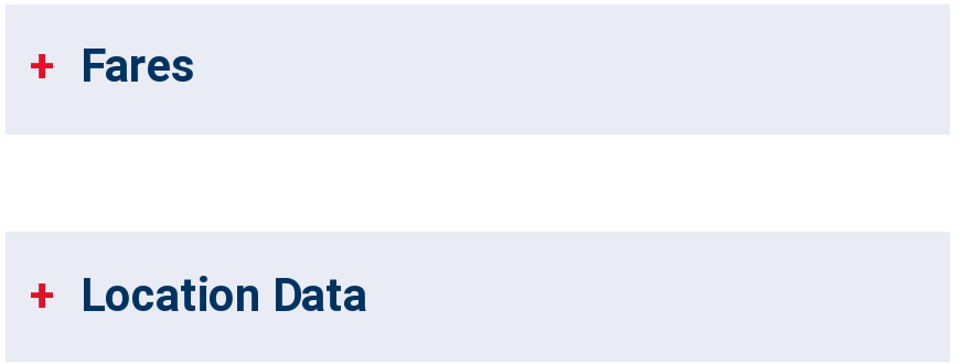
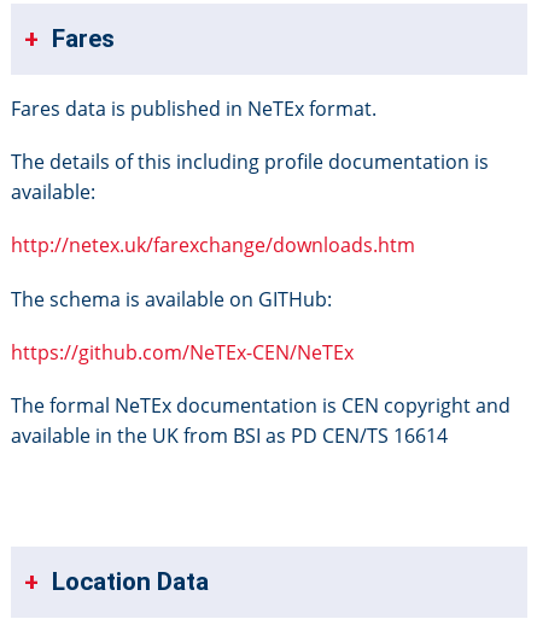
+ Fares data is published in NeTEx format.
+ The details of this including profile documentation is
+ available:
+ http://netex.uk/farexchange/downloads.htm
+ The schema is available on GITHub:
+ https://github.com/NeTEx-CEN/NeTEx
+ The formal NeTEx documentation is CEN copyright and
+ available in the UK from BSI as PD CEN/TS 16614
